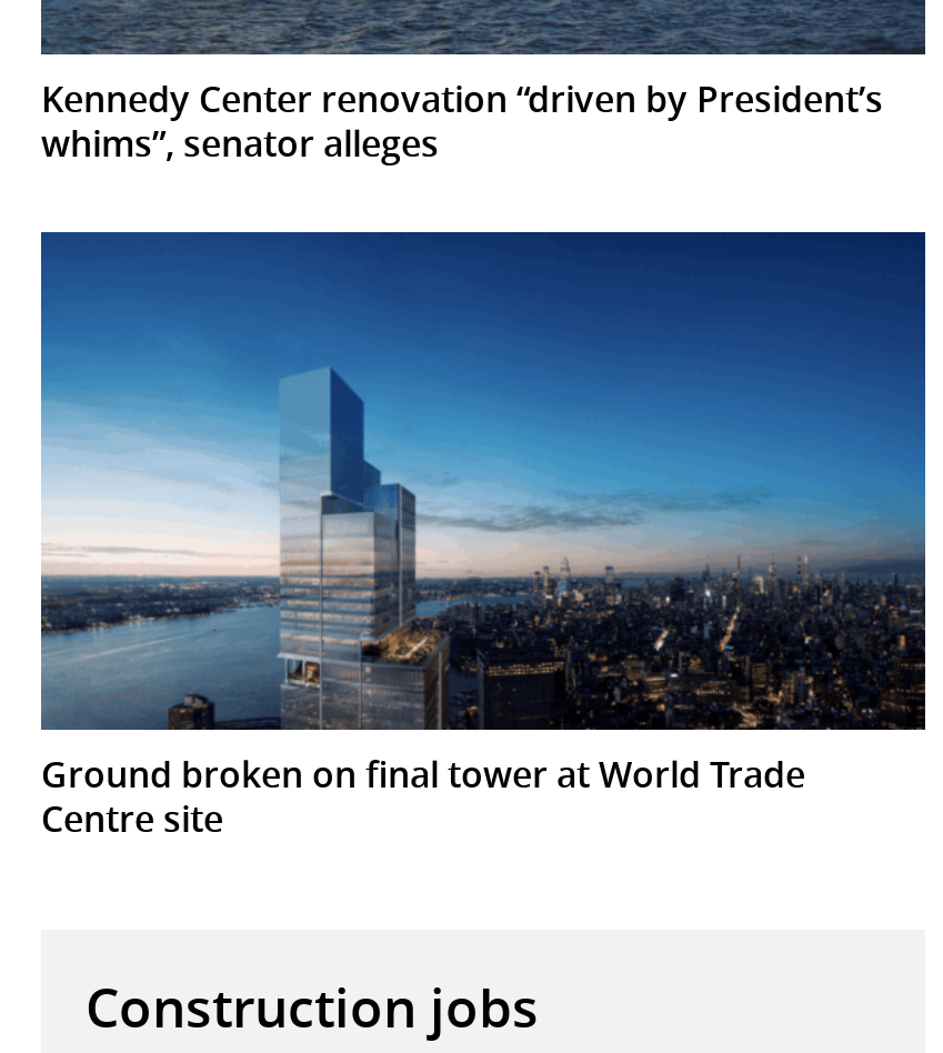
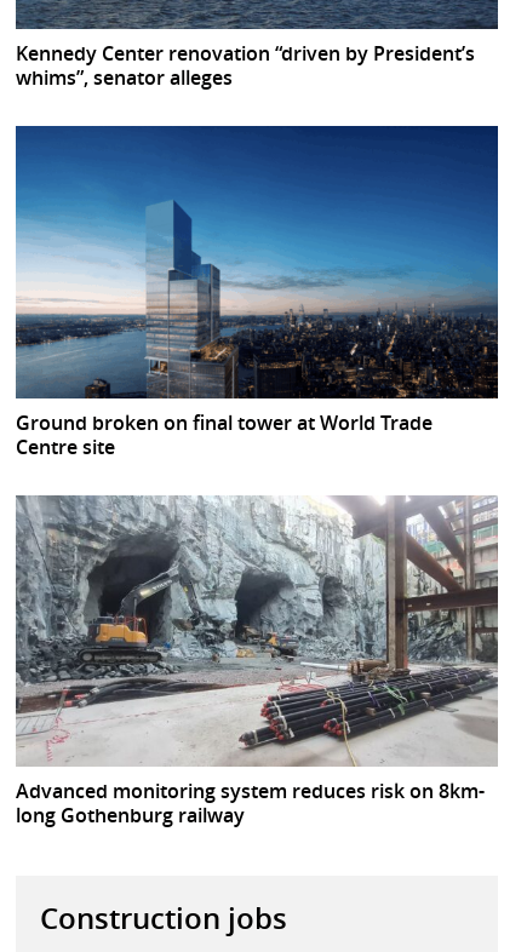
+ [image]
+ Advanced monitoring system reduces risk on 8km-
+ long Gothenburg railway
